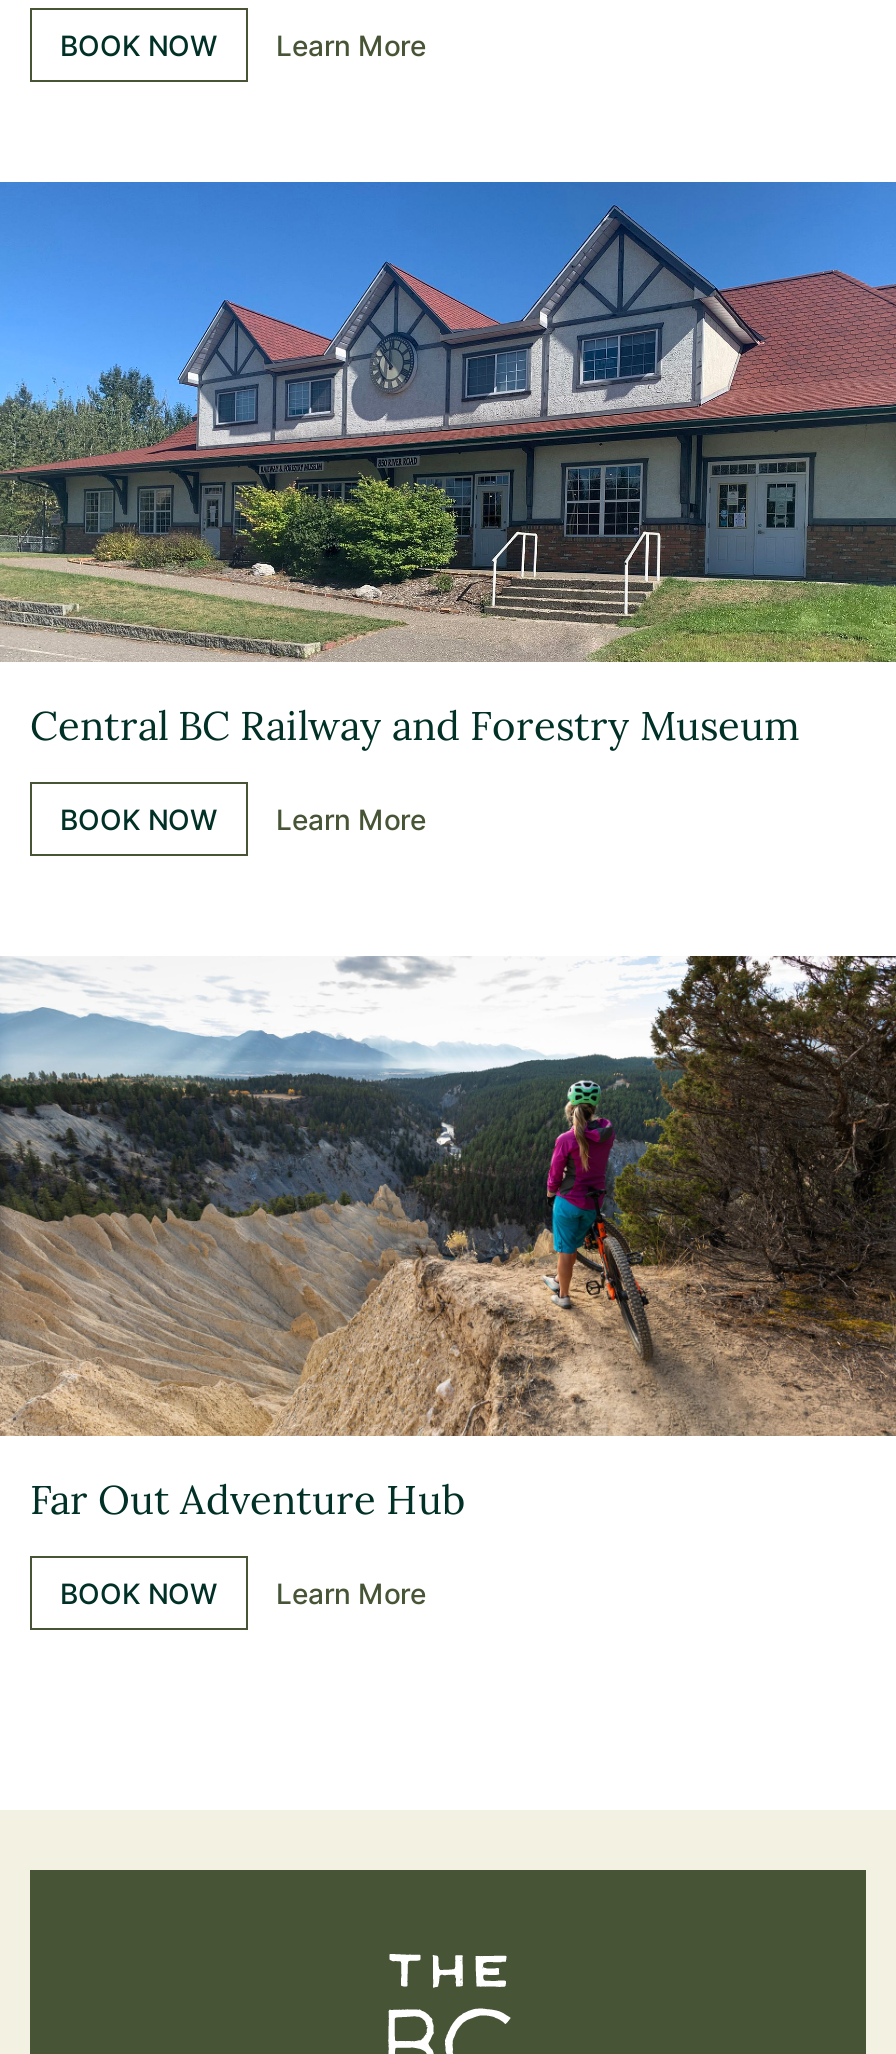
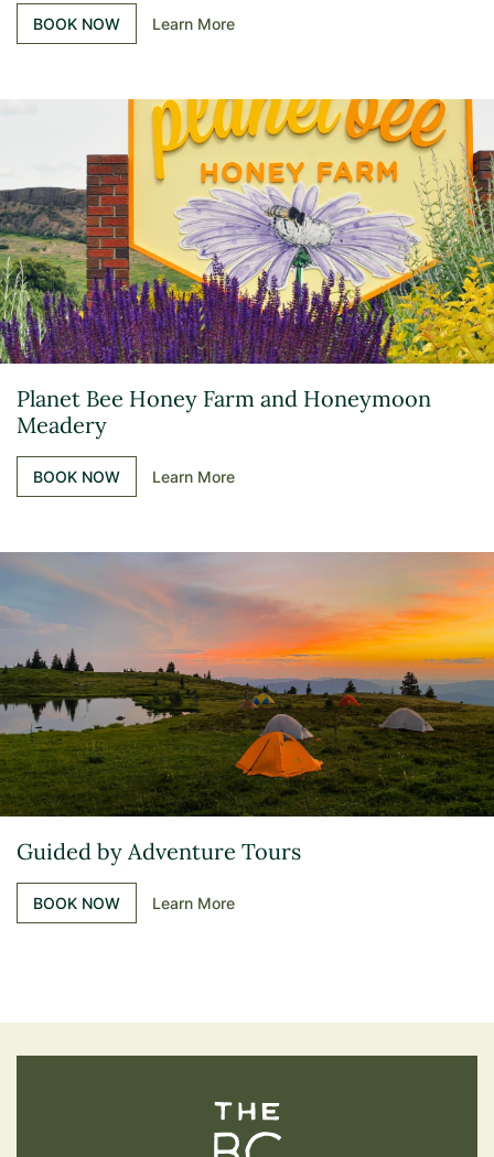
- [image]
- Central BC Railway and Forestry Museum
+ [image]
+ Planet Bee Honey Farm and Honeymoon
+ Meadery

- [image]
- Far Out Adventure Hub
+ [image]
+ Guided by Adventure Tours
